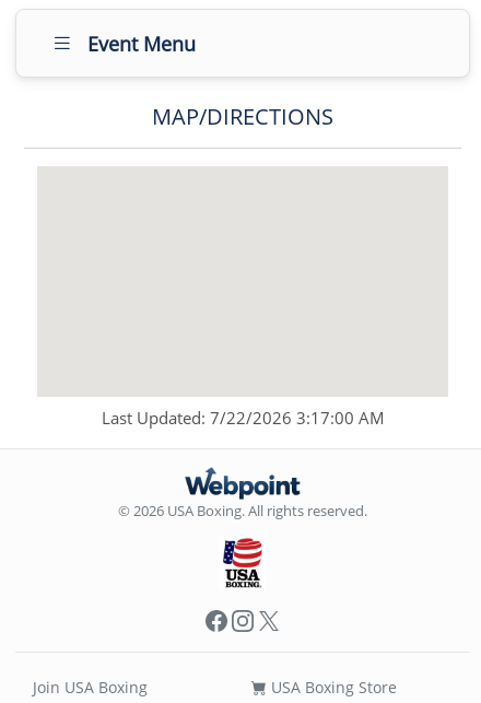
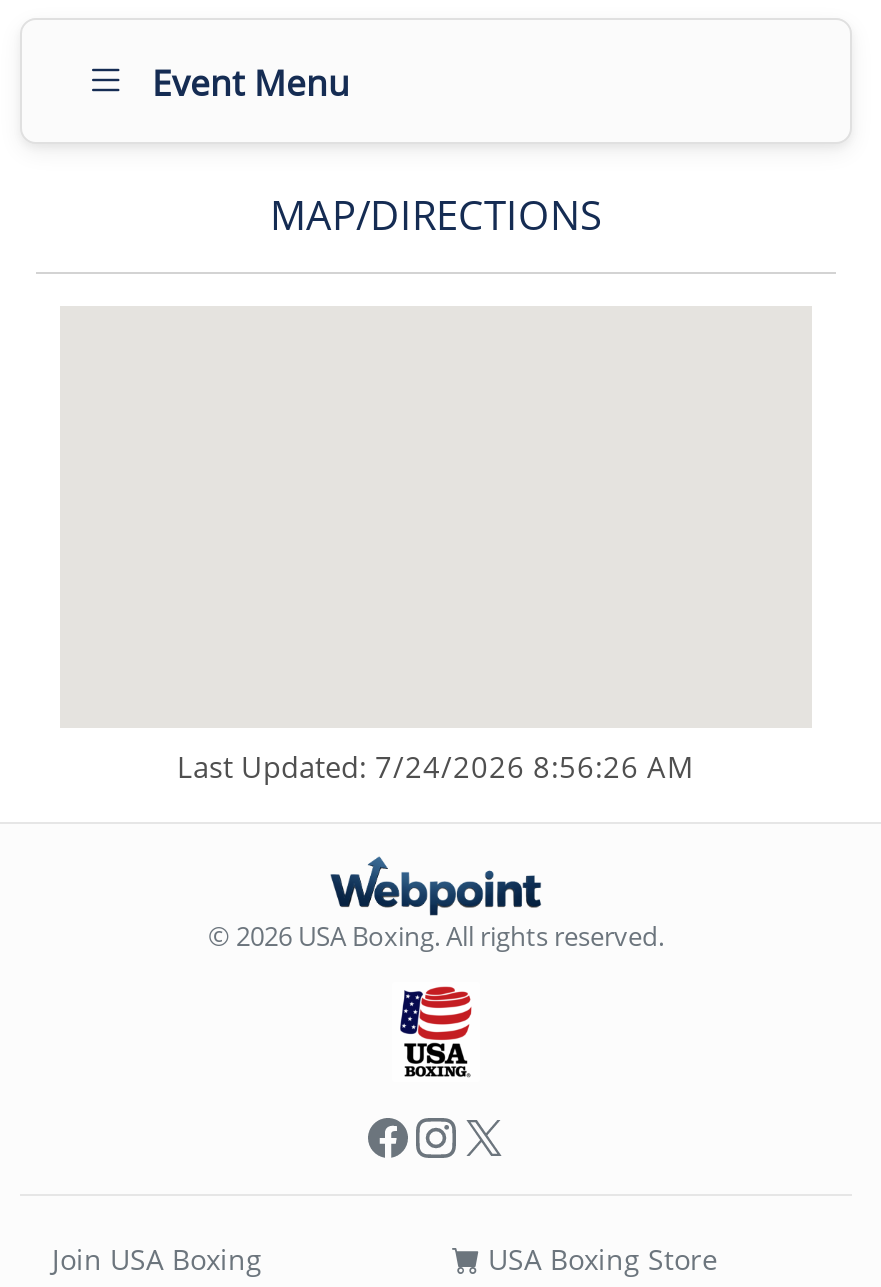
- Last Updated: 7/22/2026 3:17:00 AM
+ Last Updated: 7/24/2026 8:56:26 AM
